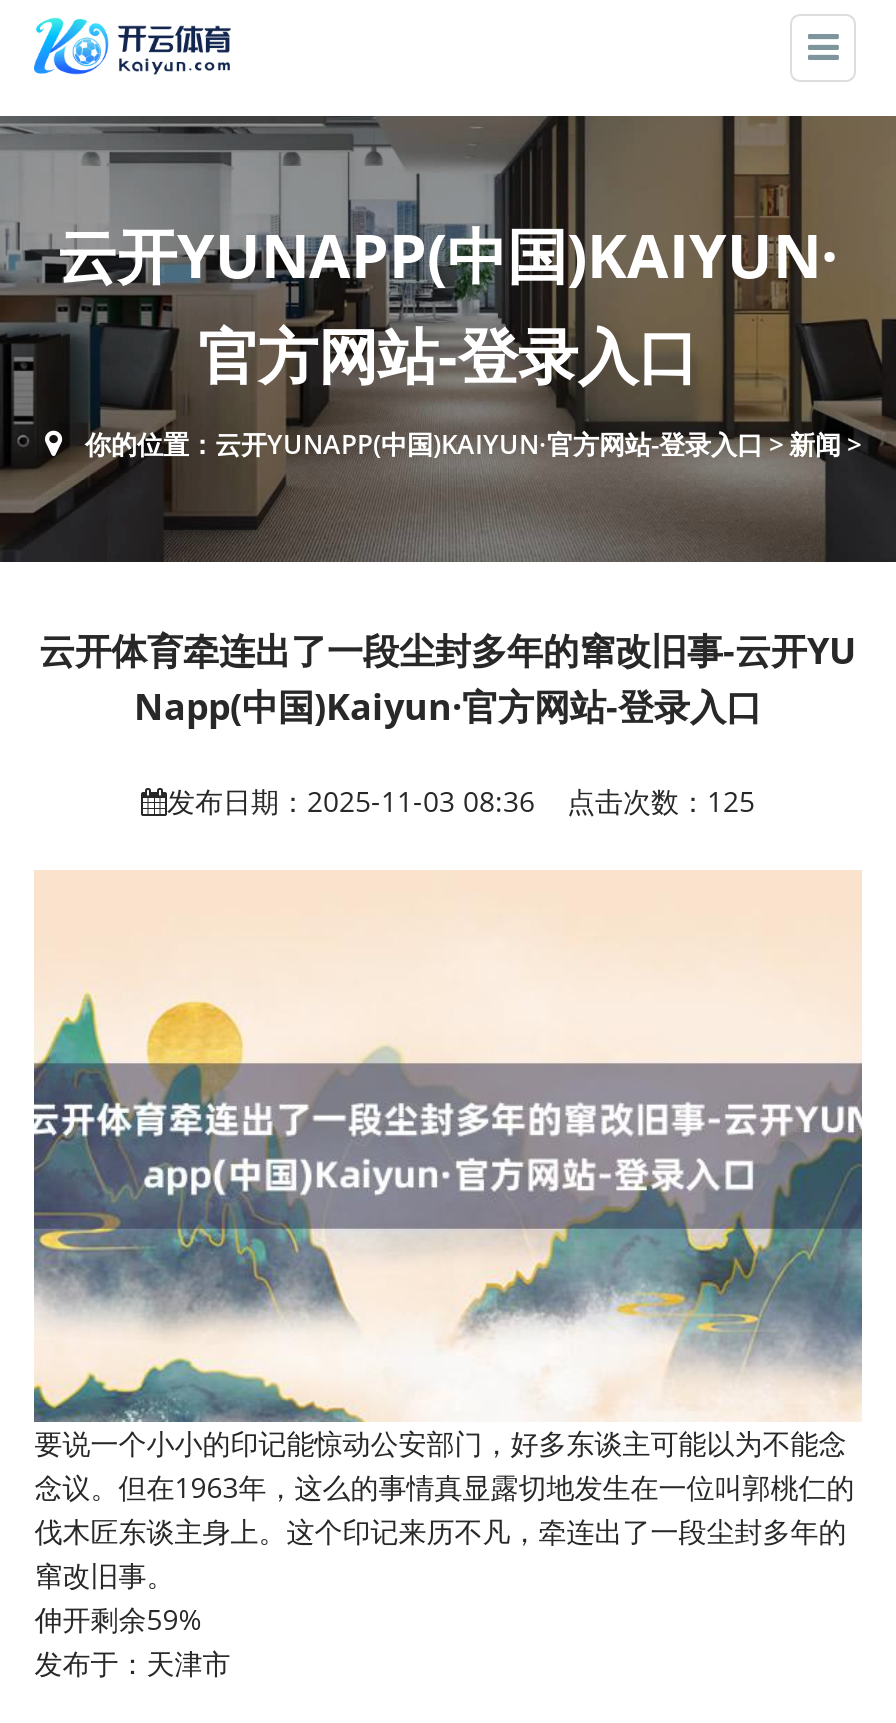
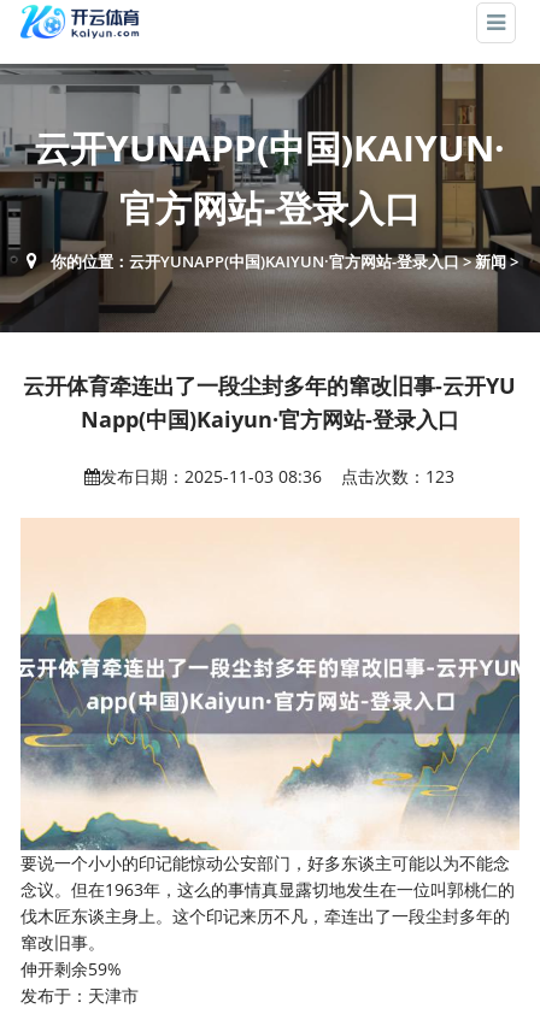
- 发布日期：2025-11-03 08:36 点击次数：125
+ 发布日期：2025-11-03 08:36 点击次数：123
